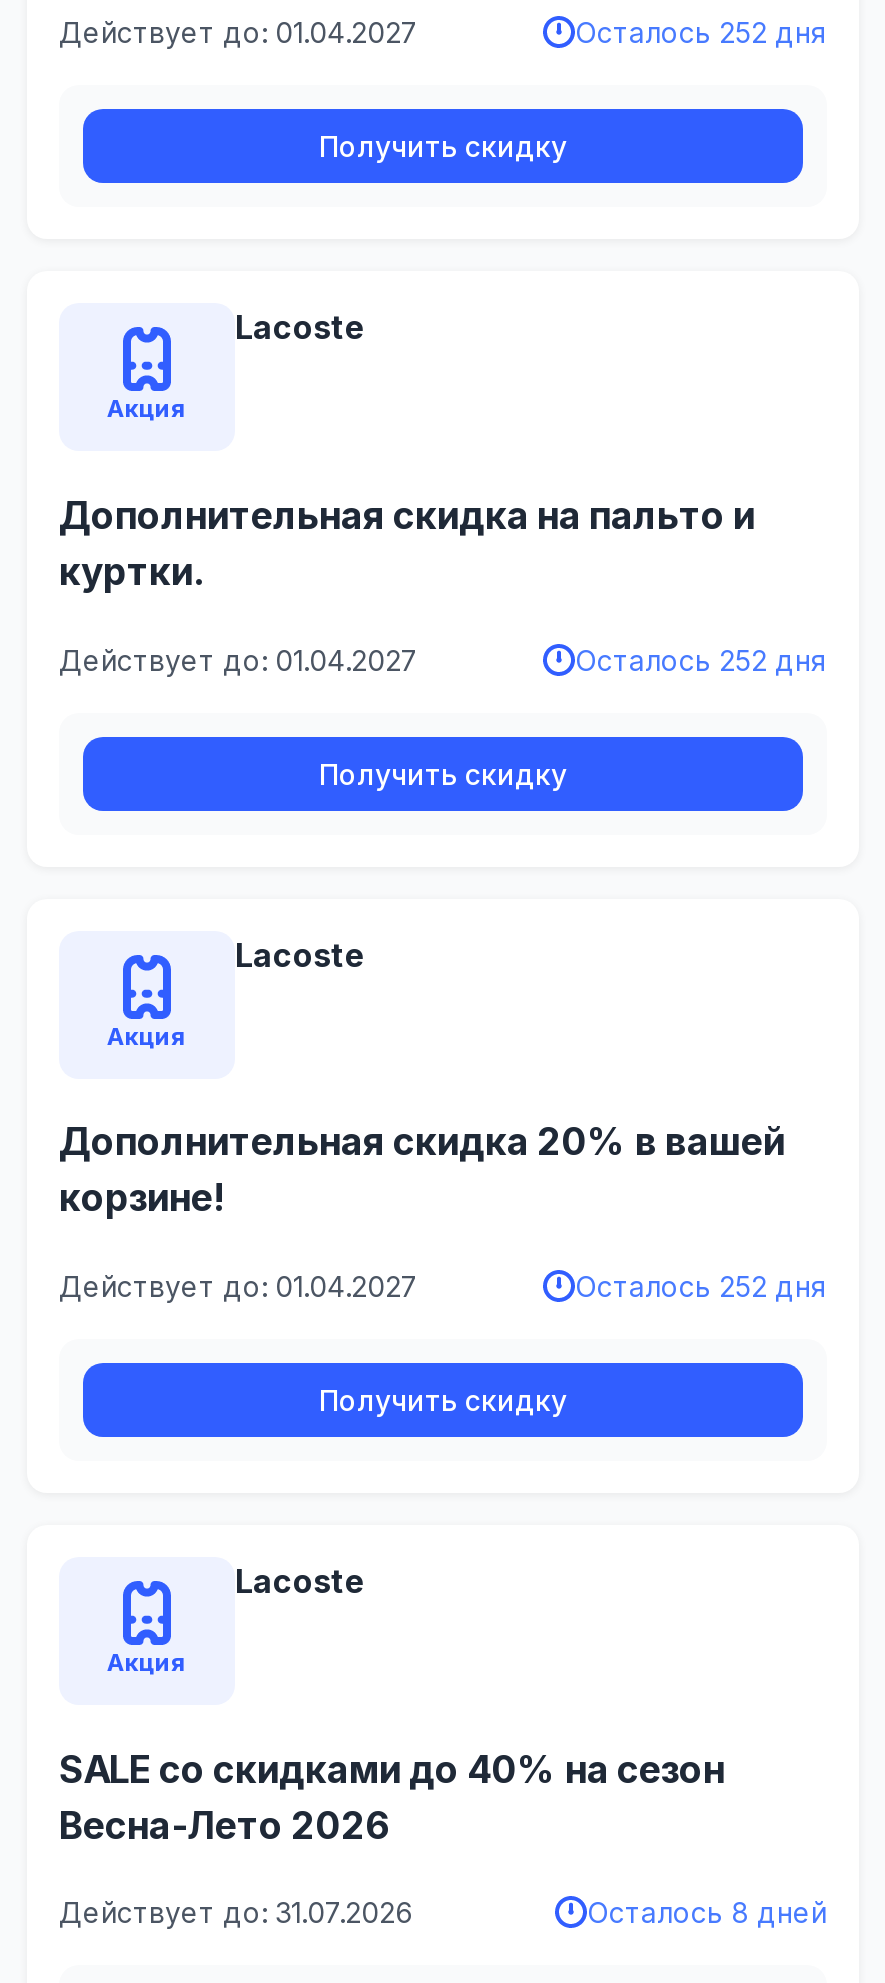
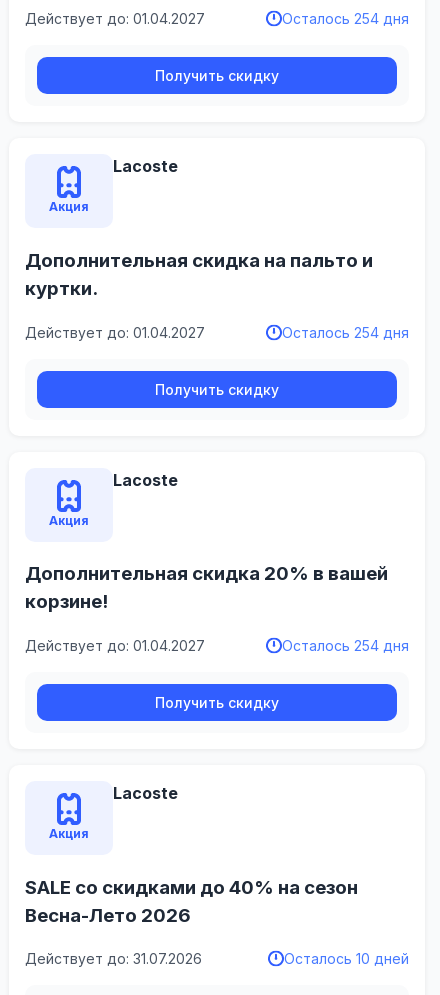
- Осталось 252 дня
+ Осталось 254 дня

- Осталось 252 дня
+ Осталось 254 дня

- Осталось 252 дня
+ Осталось 254 дня

- Осталось 8 дней
+ Осталось 10 дней
